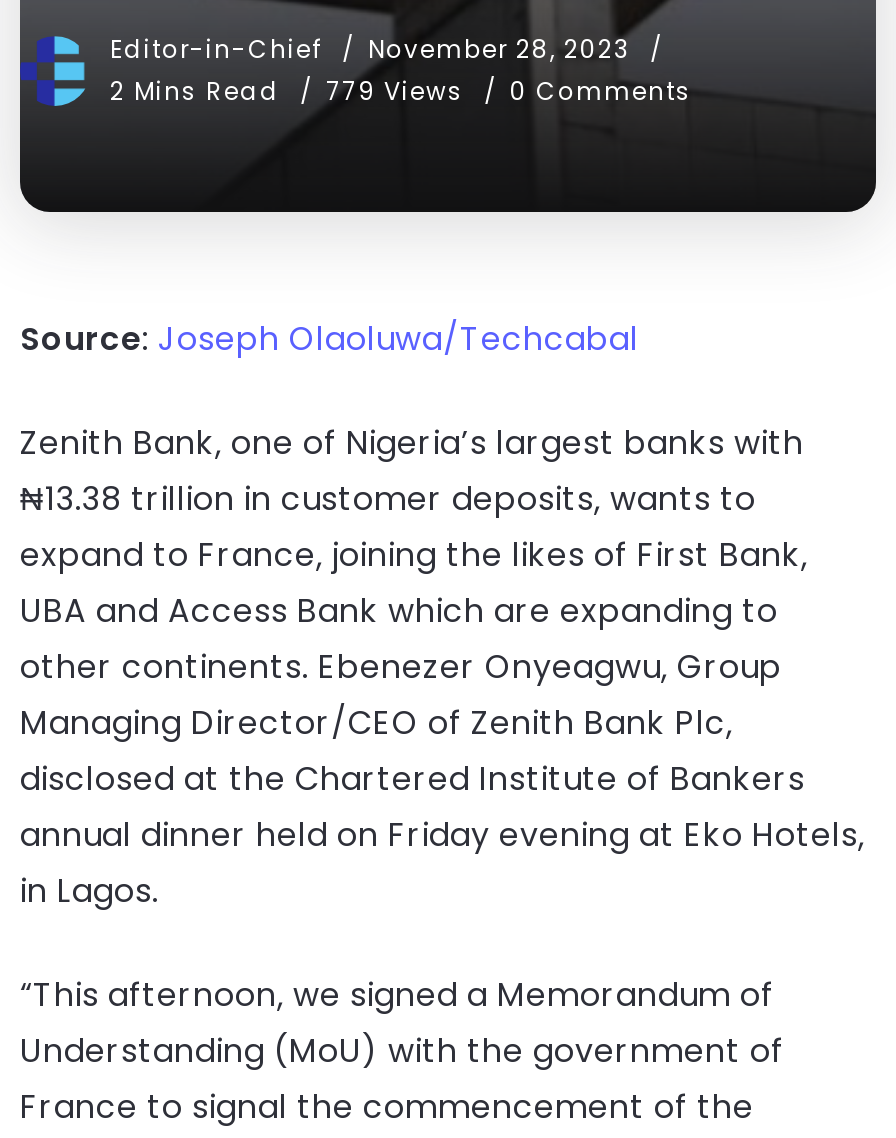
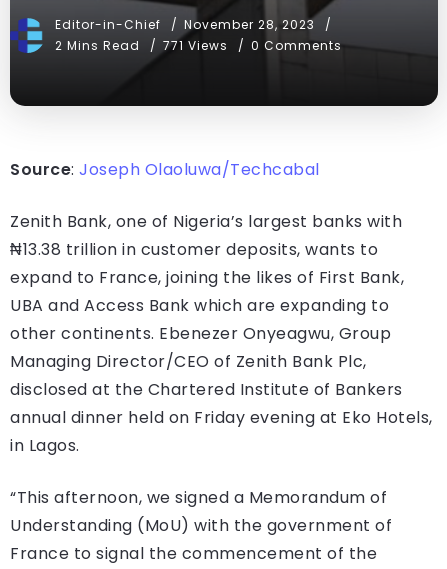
- 2 Mins Read 779 Views 0 Comments
+ 2 Mins Read 771 Views 0 Comments
